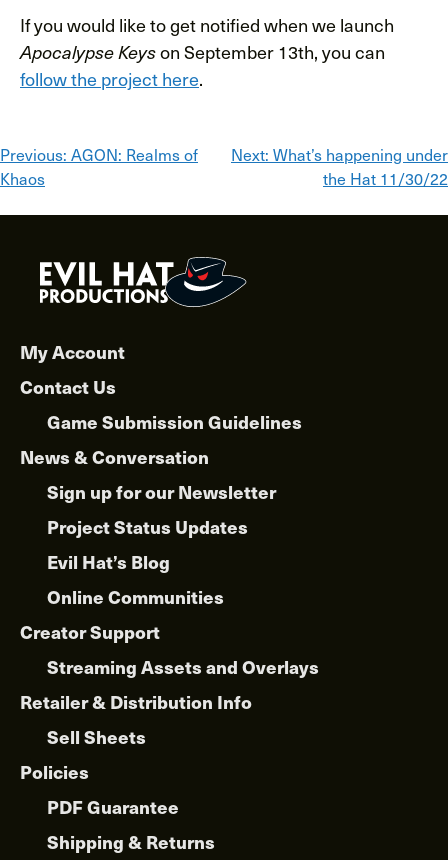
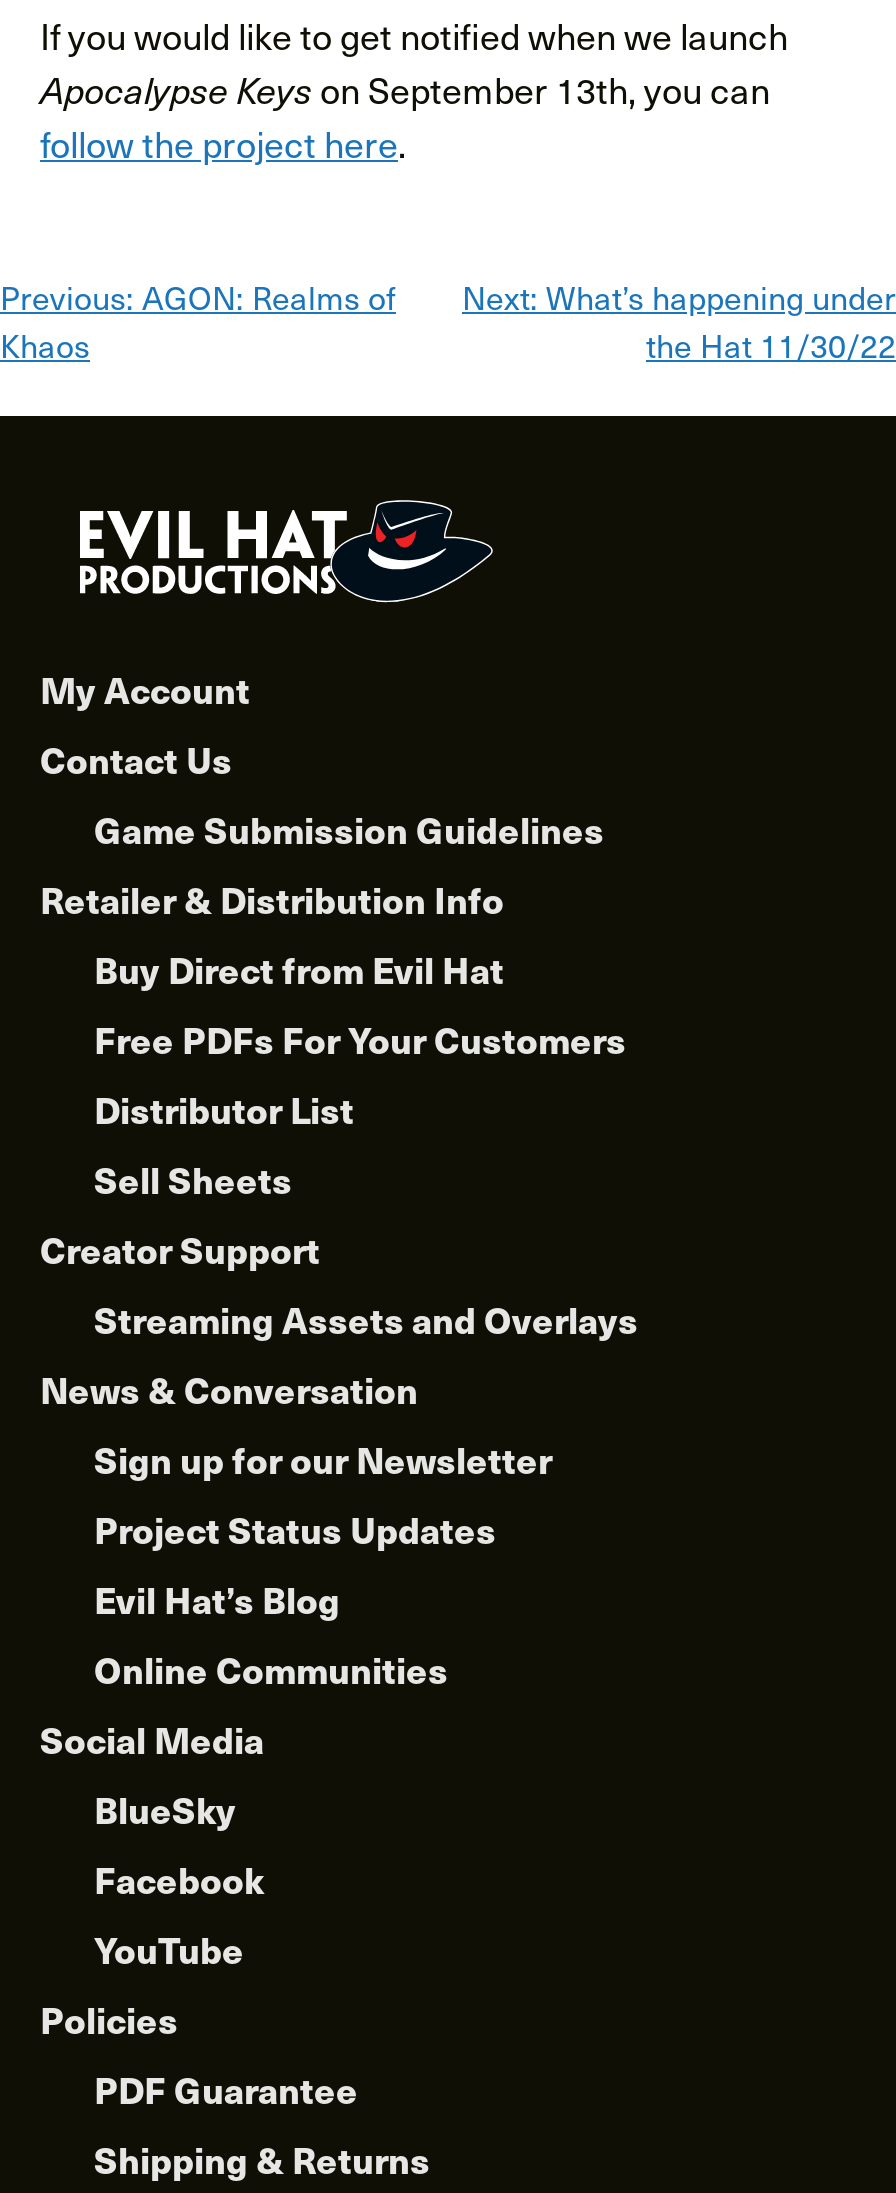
+ Buy Direct from Evil Hat
+ Free PDFs For Your Customers
+ Distributor List

+ Social Media
+ BlueSky
+ Facebook
+ YouTube

moved up: Creator Support | Streaming Assets and Overlays | Retailer & Distribution Info | Sell Sheets
